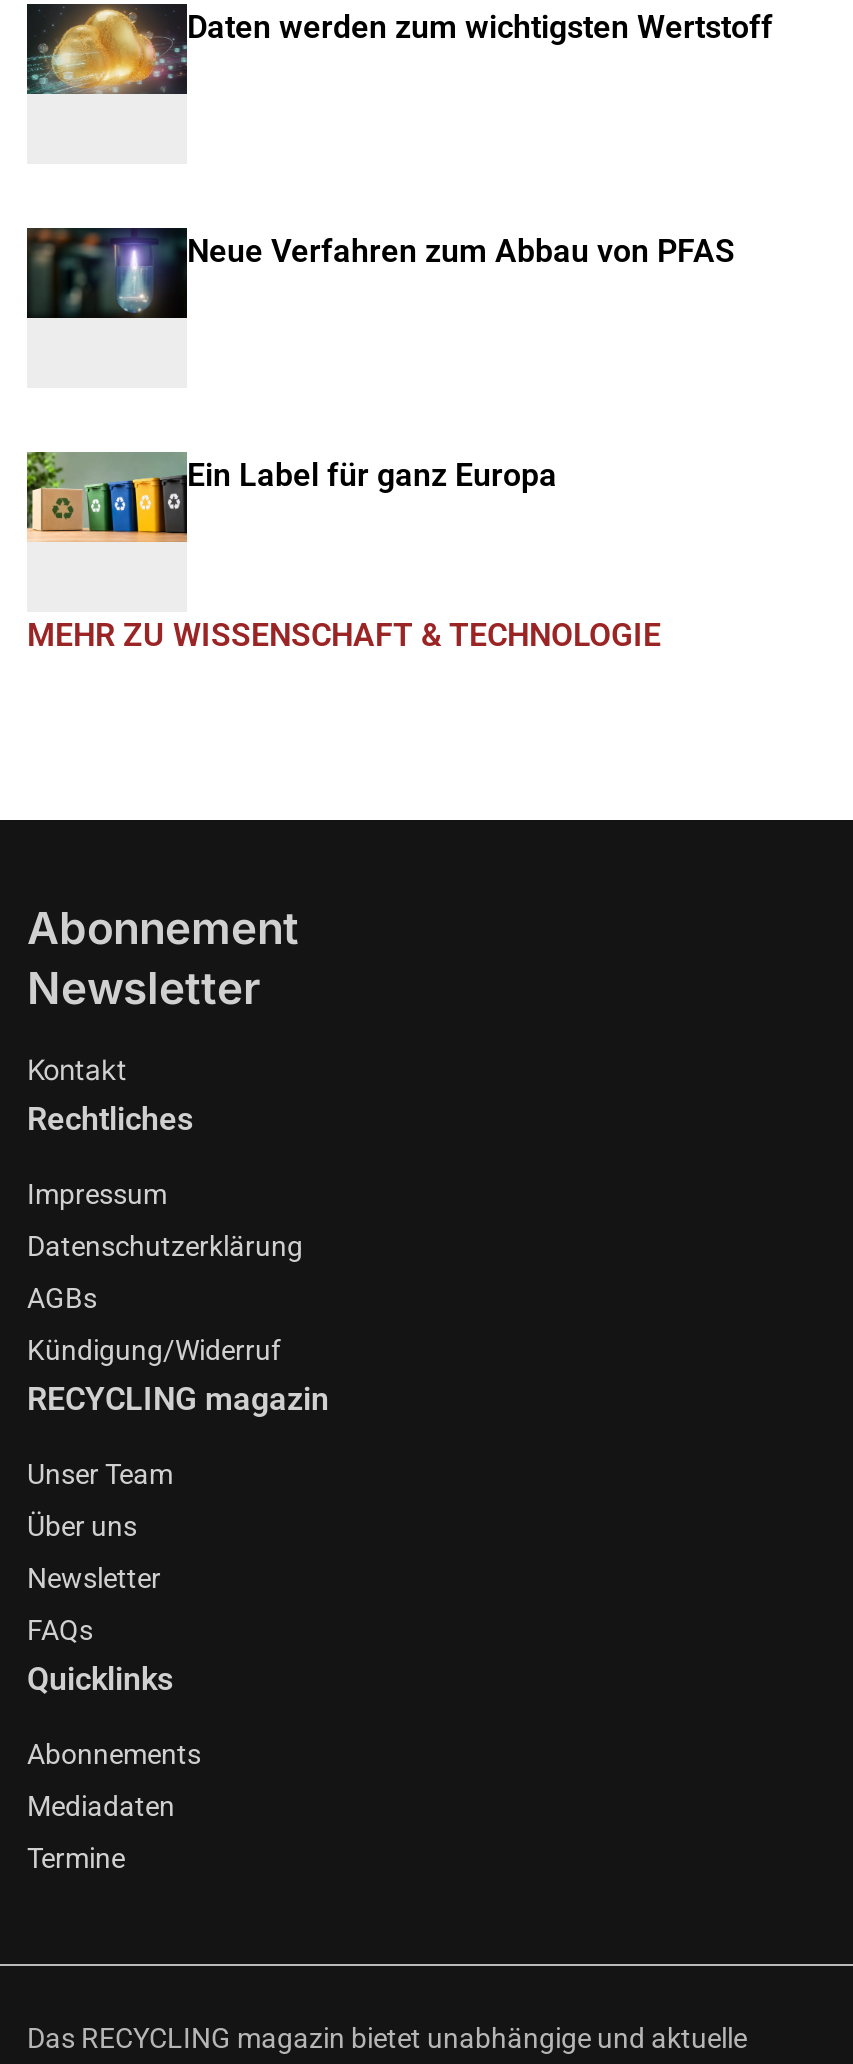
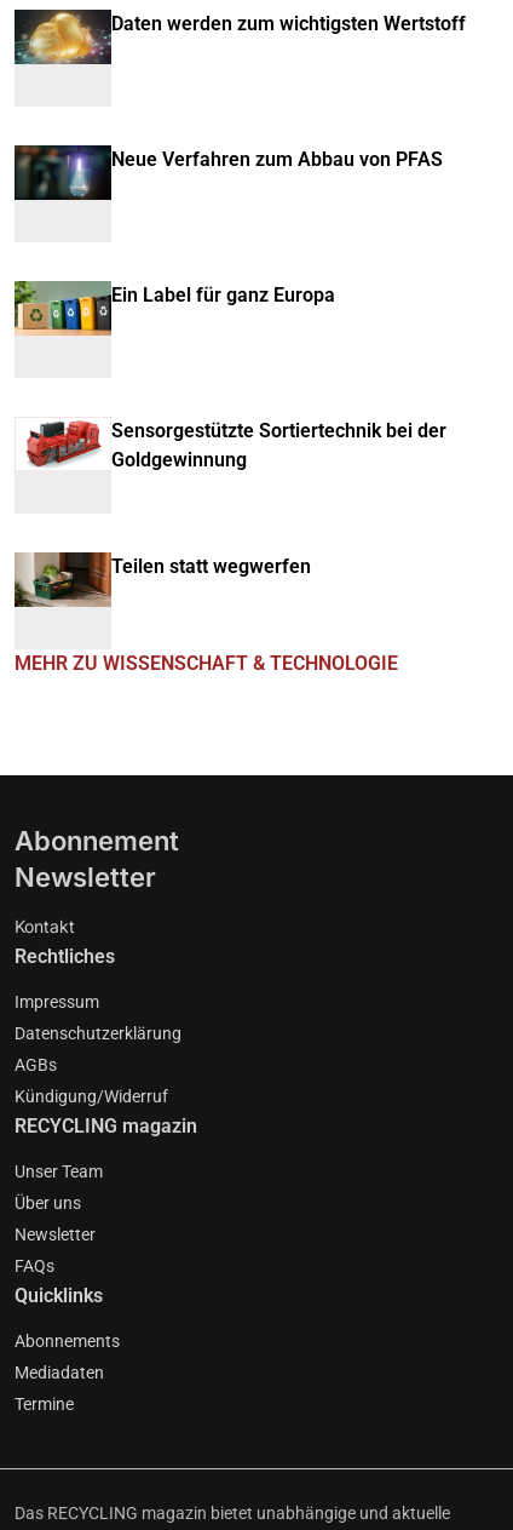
+ [image]
+ Teilen statt wegwerfen

+ [image]
+ Sensorgestützte Sortiertechnik bei der
+ Goldgewinnung
